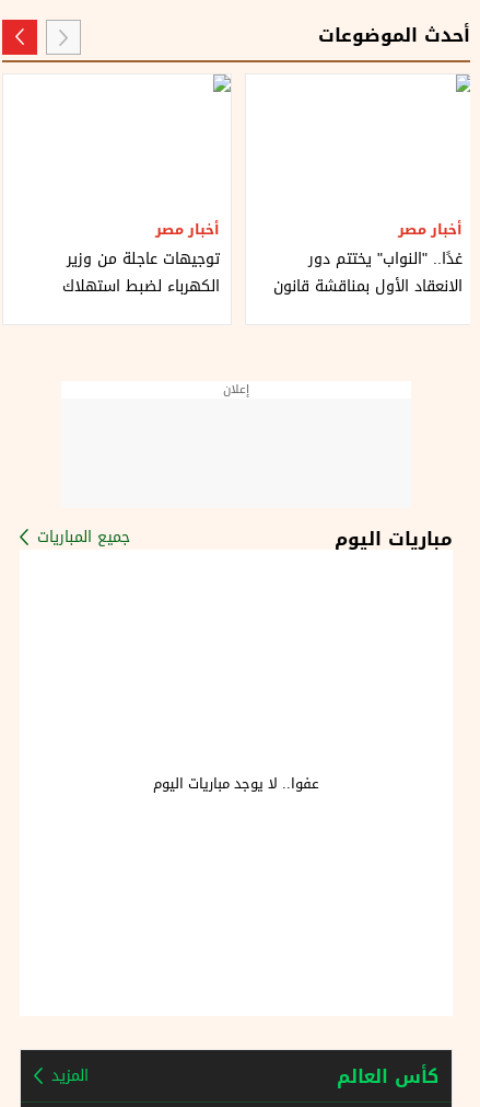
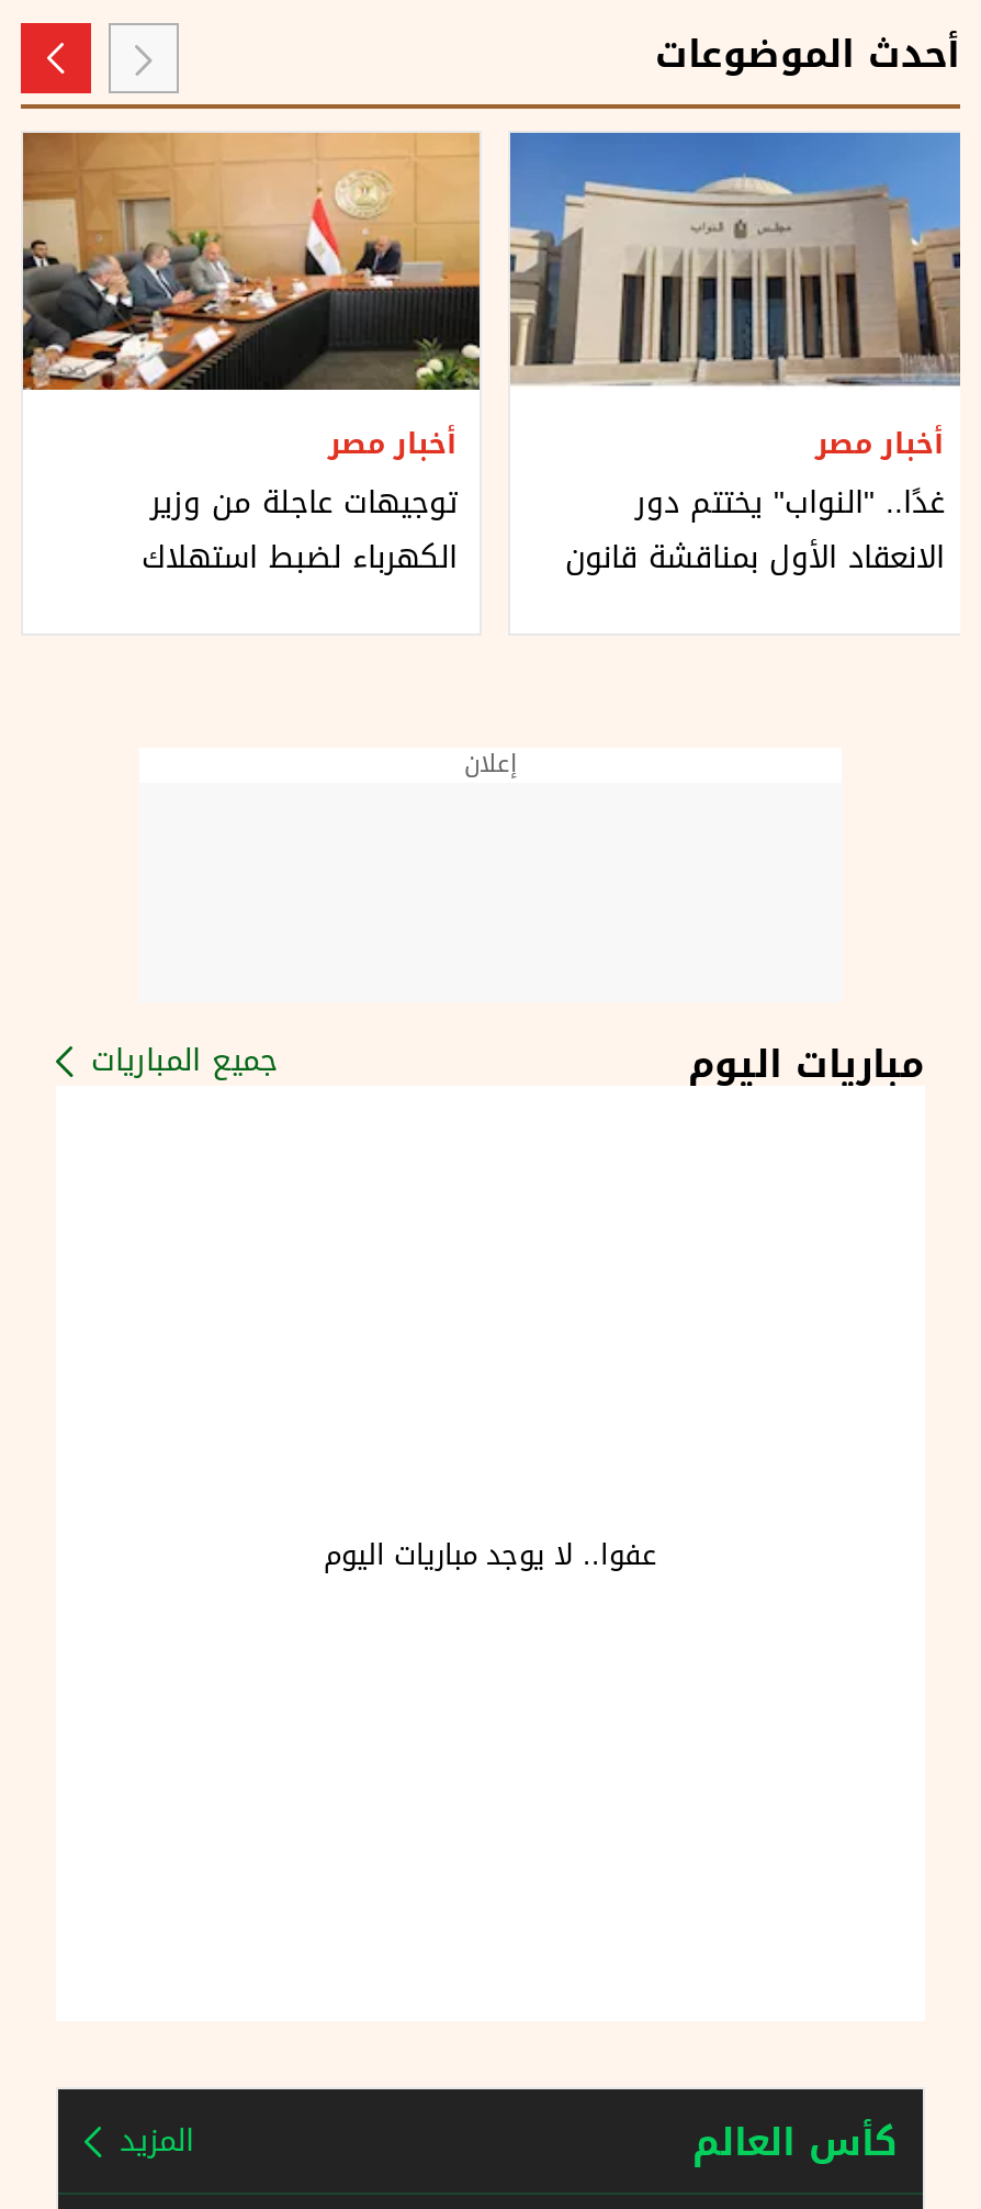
+ [image]

+ [image]
